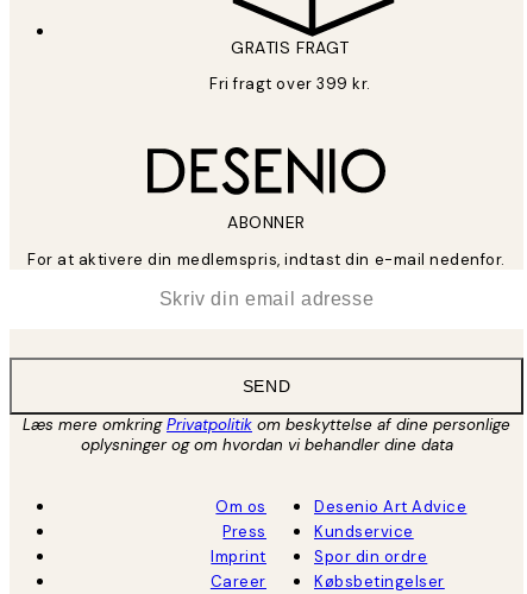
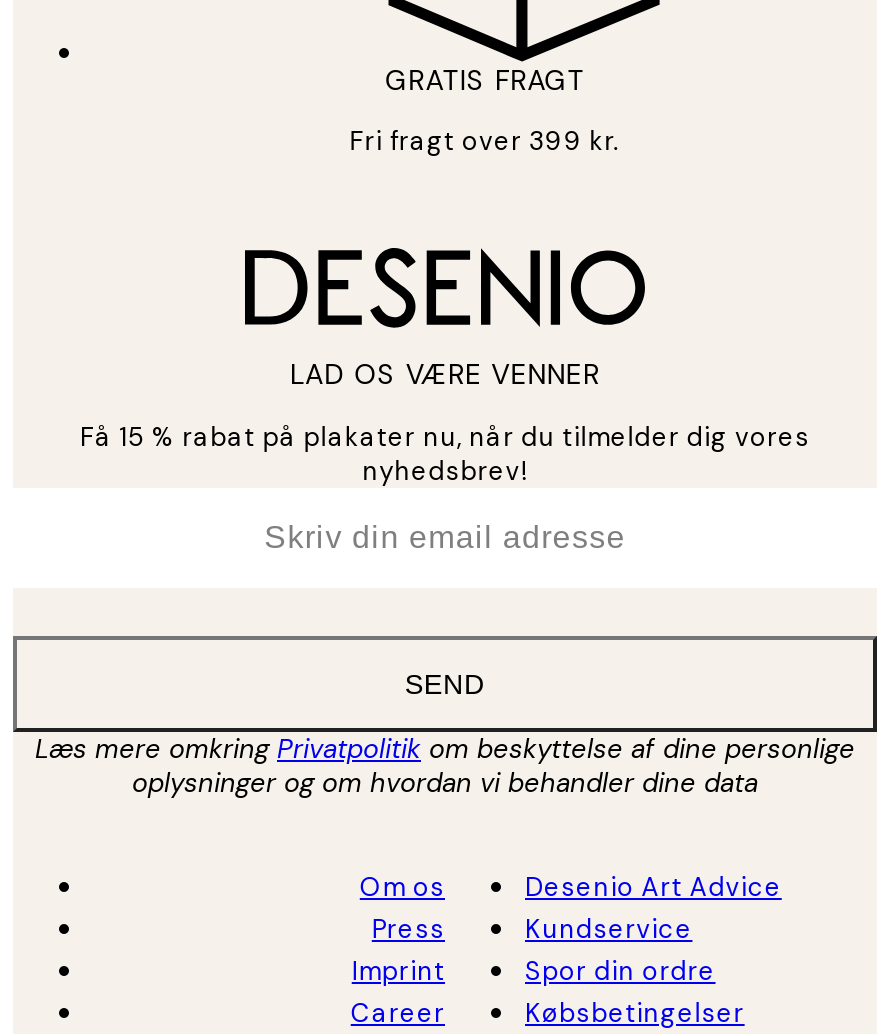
- ABONNER
+ LAD OS VÆRE VENNER

- For at aktivere din medlemspris, indtast din e-mail nedenfor.
+ Få 15 % rabat på plakater nu, når du tilmelder dig vores
+ nyhedsbrev!
